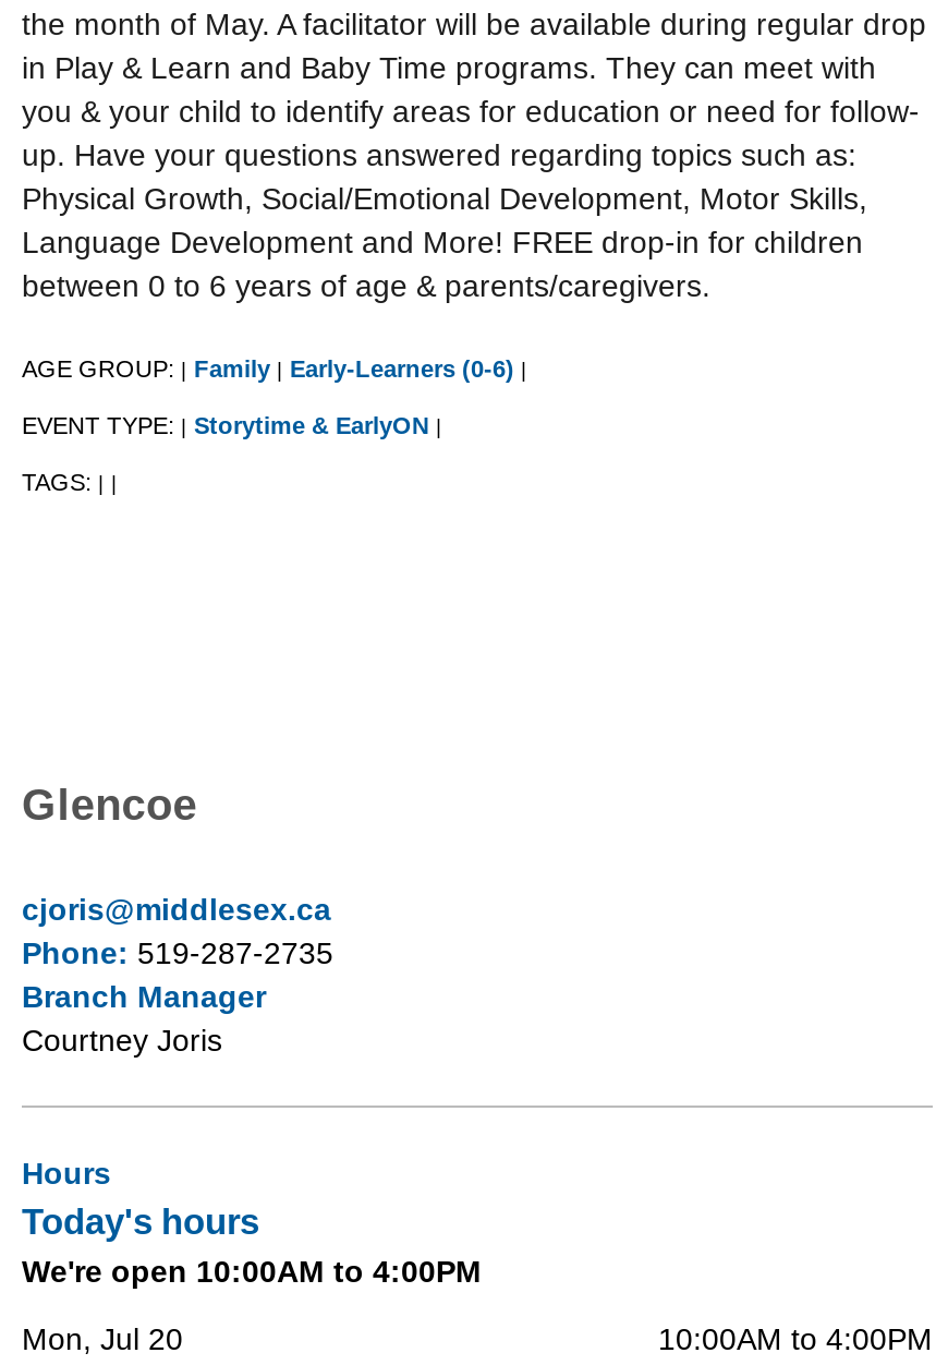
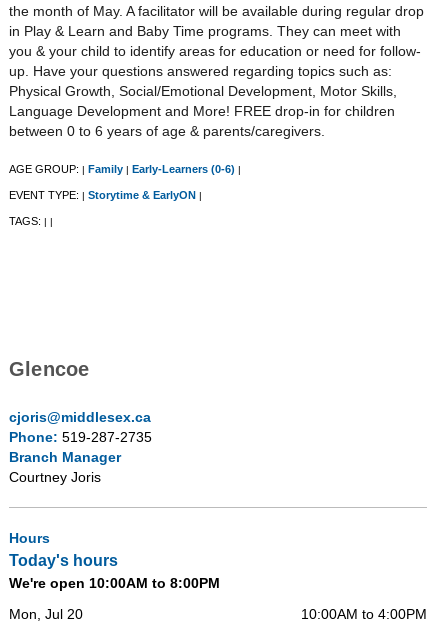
- We're open 10:00AM to 4:00PM
+ We're open 10:00AM to 8:00PM
